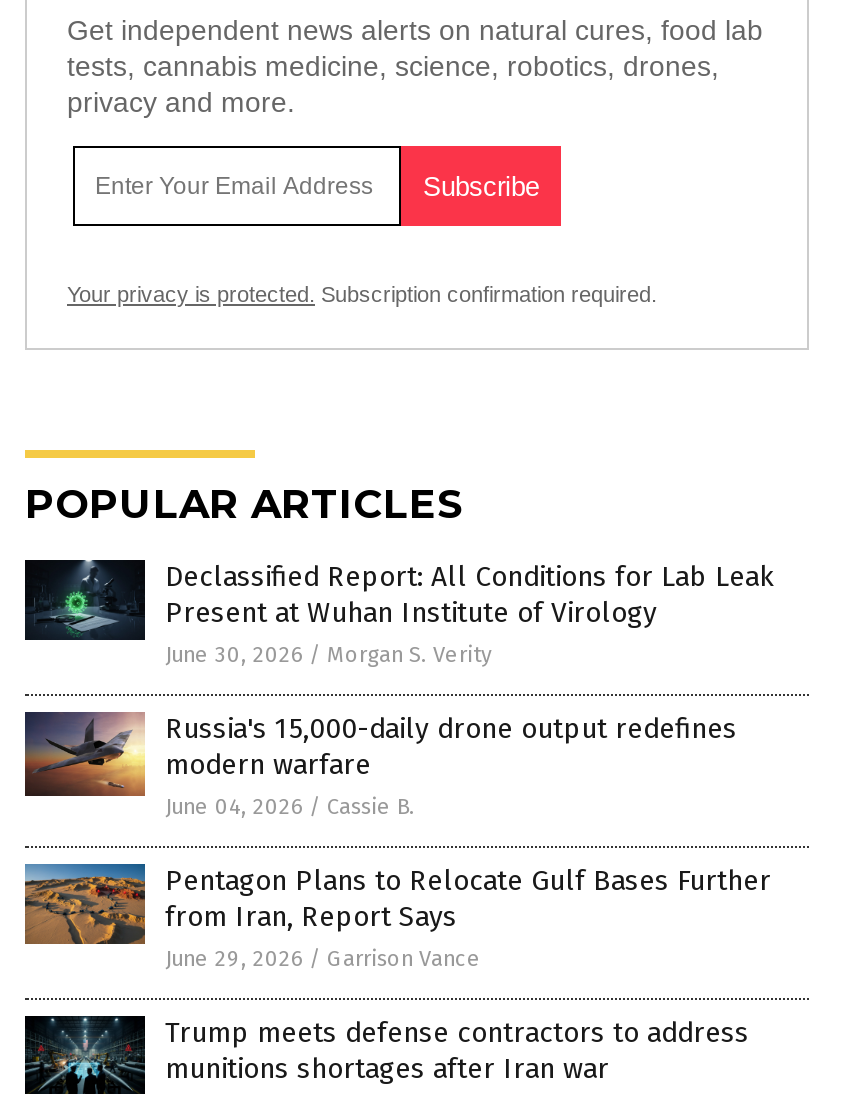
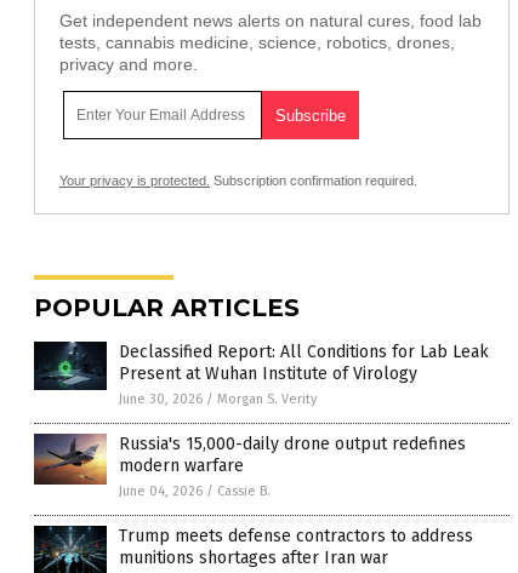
- [image]
- Pentagon Plans to Relocate Gulf Bases Further
- from Iran, Report Says
- June 29, 2026 / Garrison Vance
